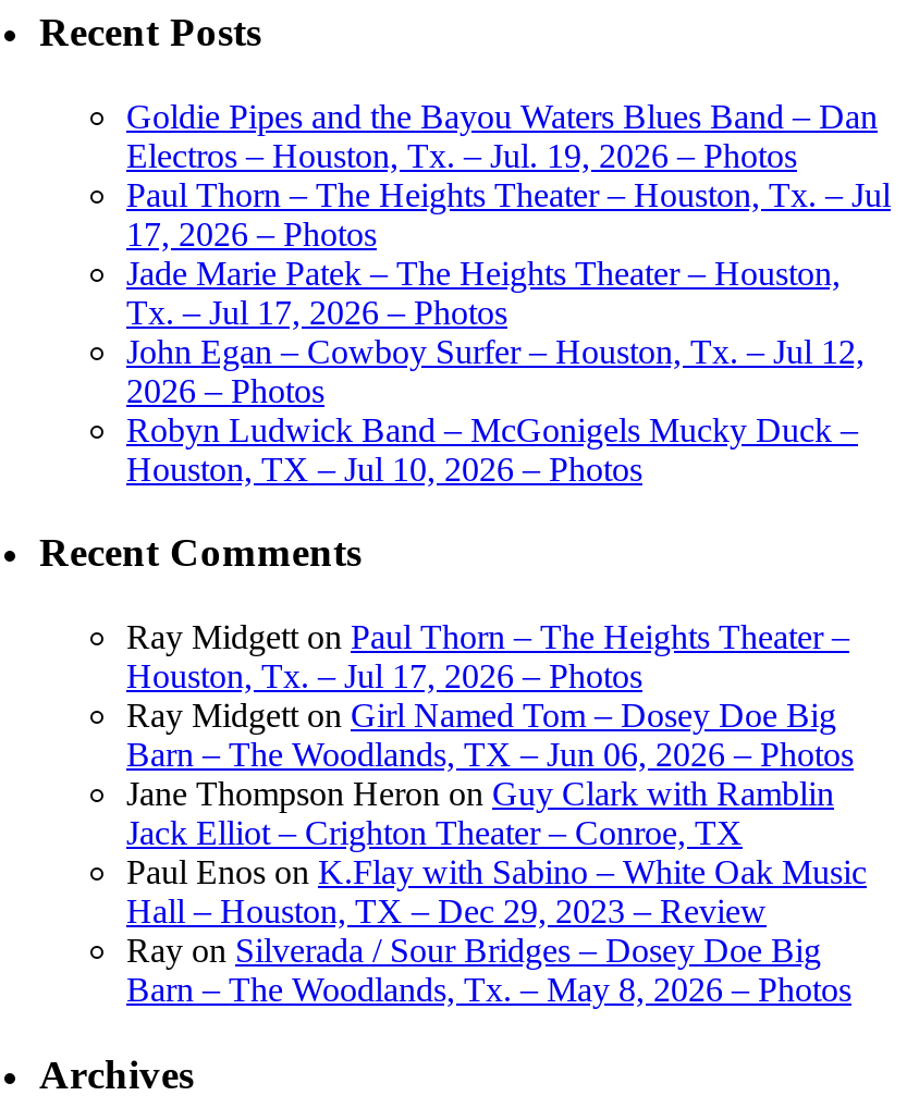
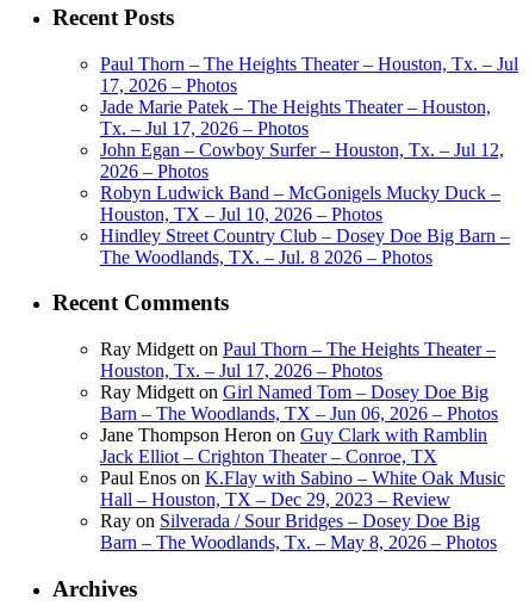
- Goldie Pipes and the Bayou Waters Blues Band – Dan
- Electros – Houston, Tx. – Jul. 19, 2026 – Photos

moved up: Paul Thorn – The Heights Theater – Houston, Tx. – Jul | 17, 2026 – Photos | Jade Marie Patek – The Heights Theater – Houston, | Tx. – Jul 17, 2026 – Photos | John Egan – Cowboy Surfer – Houston, Tx. – Jul 12, | 2026 – Photos | Robyn Ludwick Band – McGonigels Mucky Duck – | Houston, TX – Jul 10, 2026 – Photos

+ Hindley Street Country Club – Dosey Doe Big Barn –
+ The Woodlands, TX. – Jul. 8 2026 – Photos
